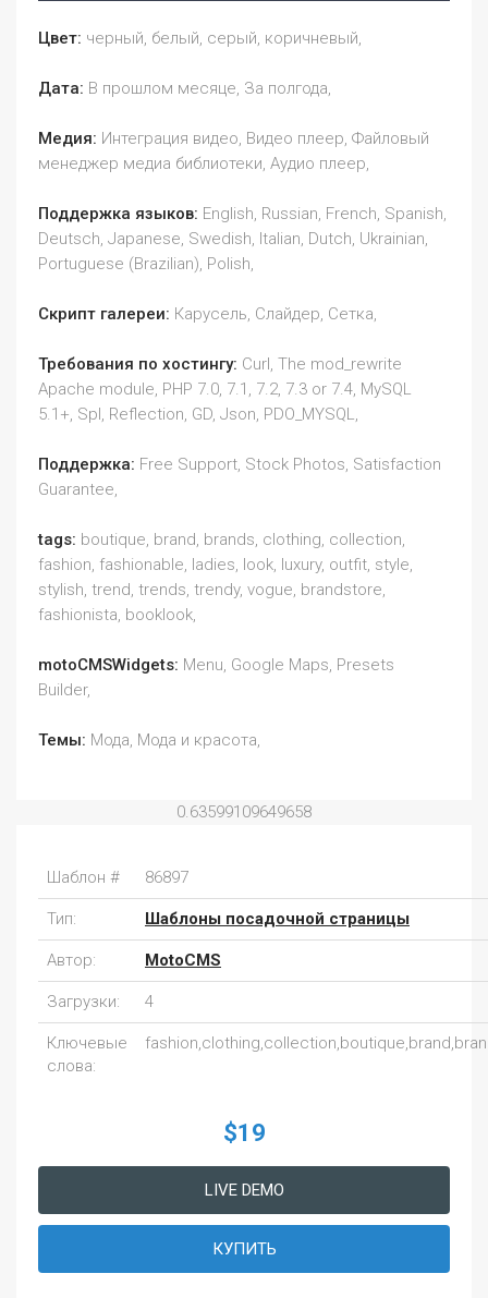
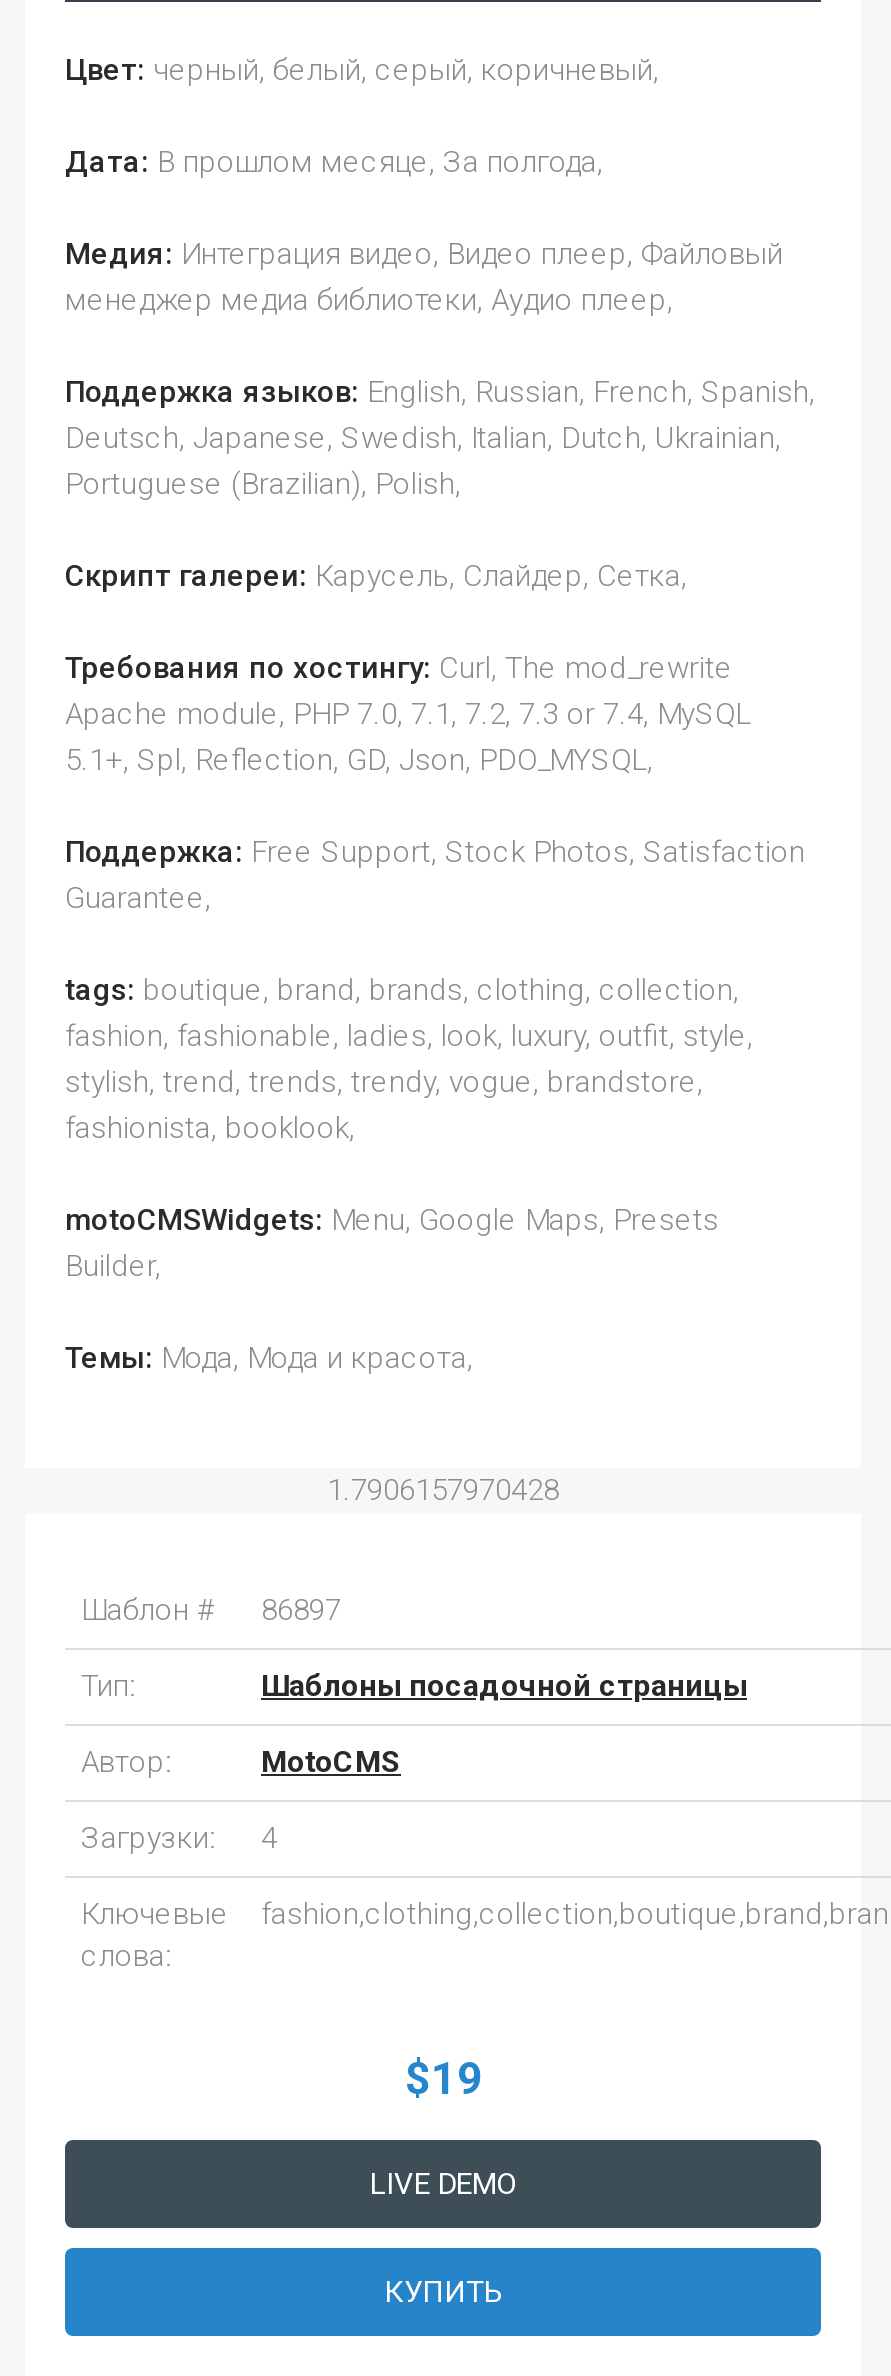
- 0.63599109649658
+ 1.7906157970428
